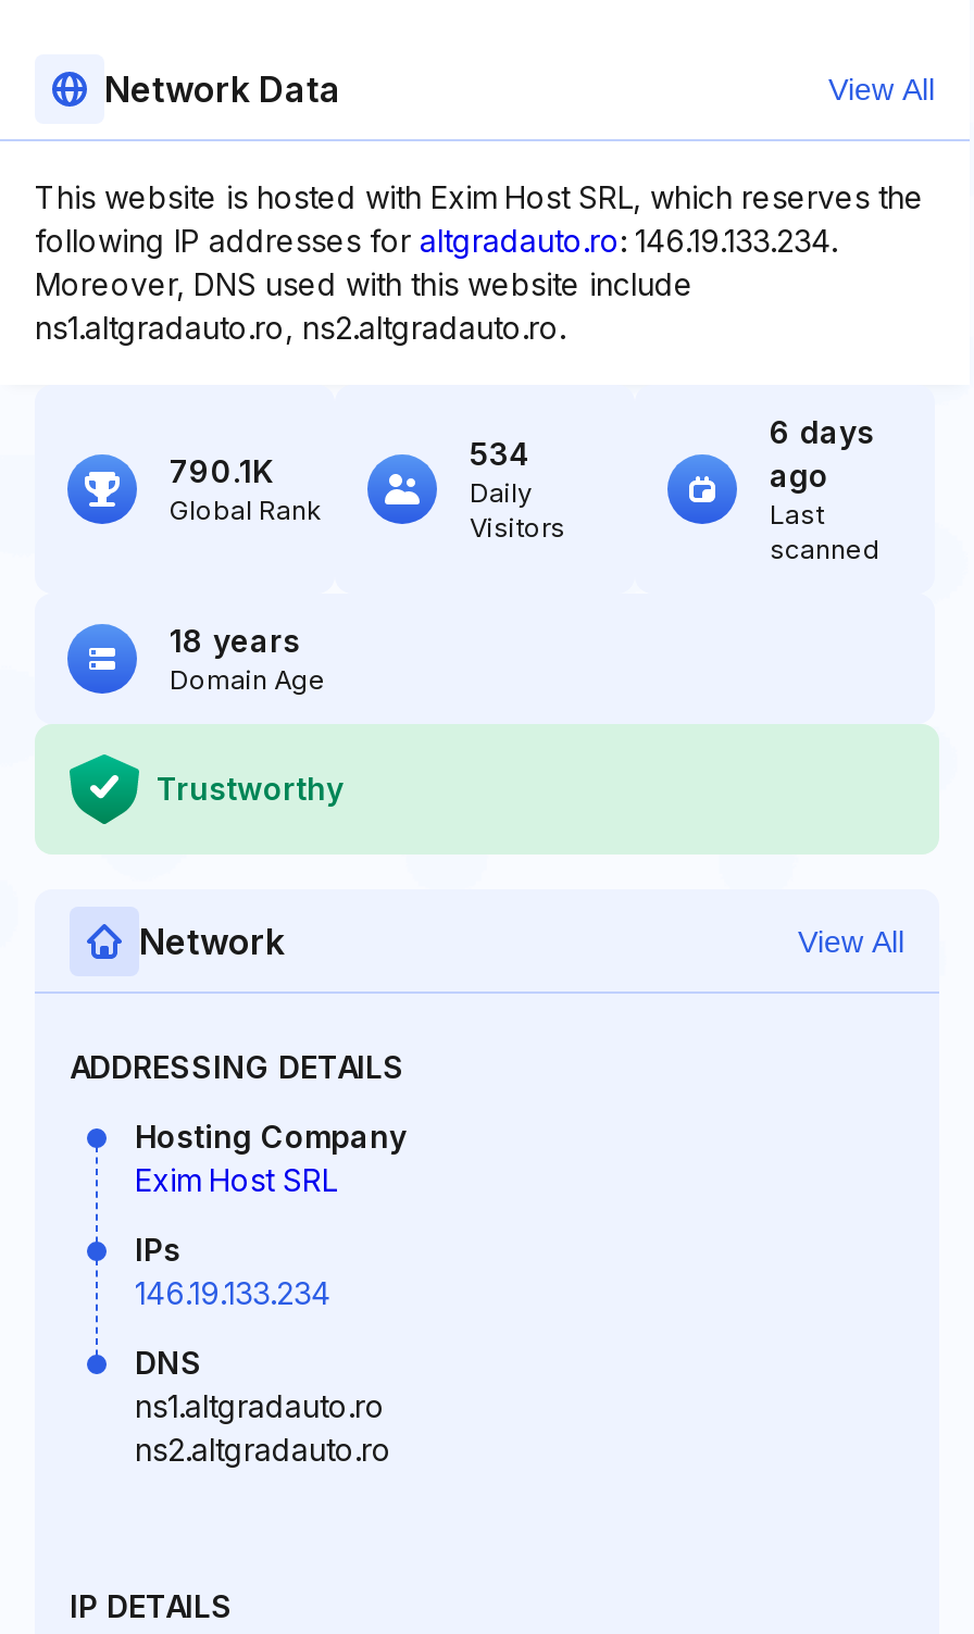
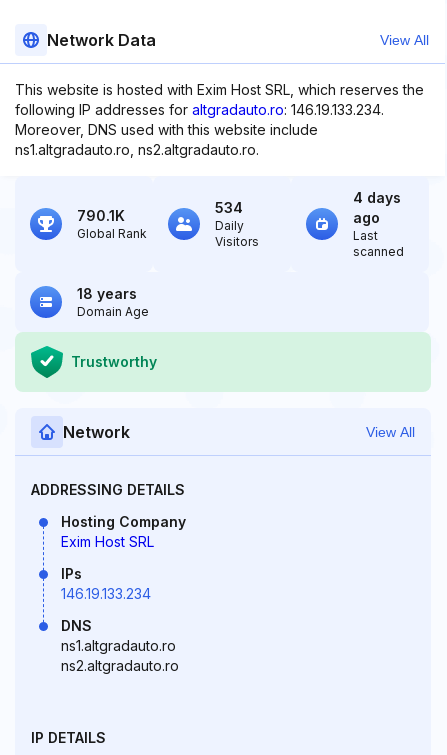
- 6 days
+ 4 days
